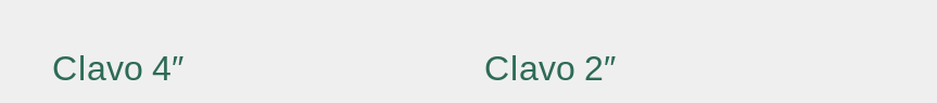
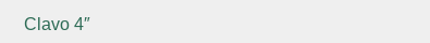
- Clavo 2″
